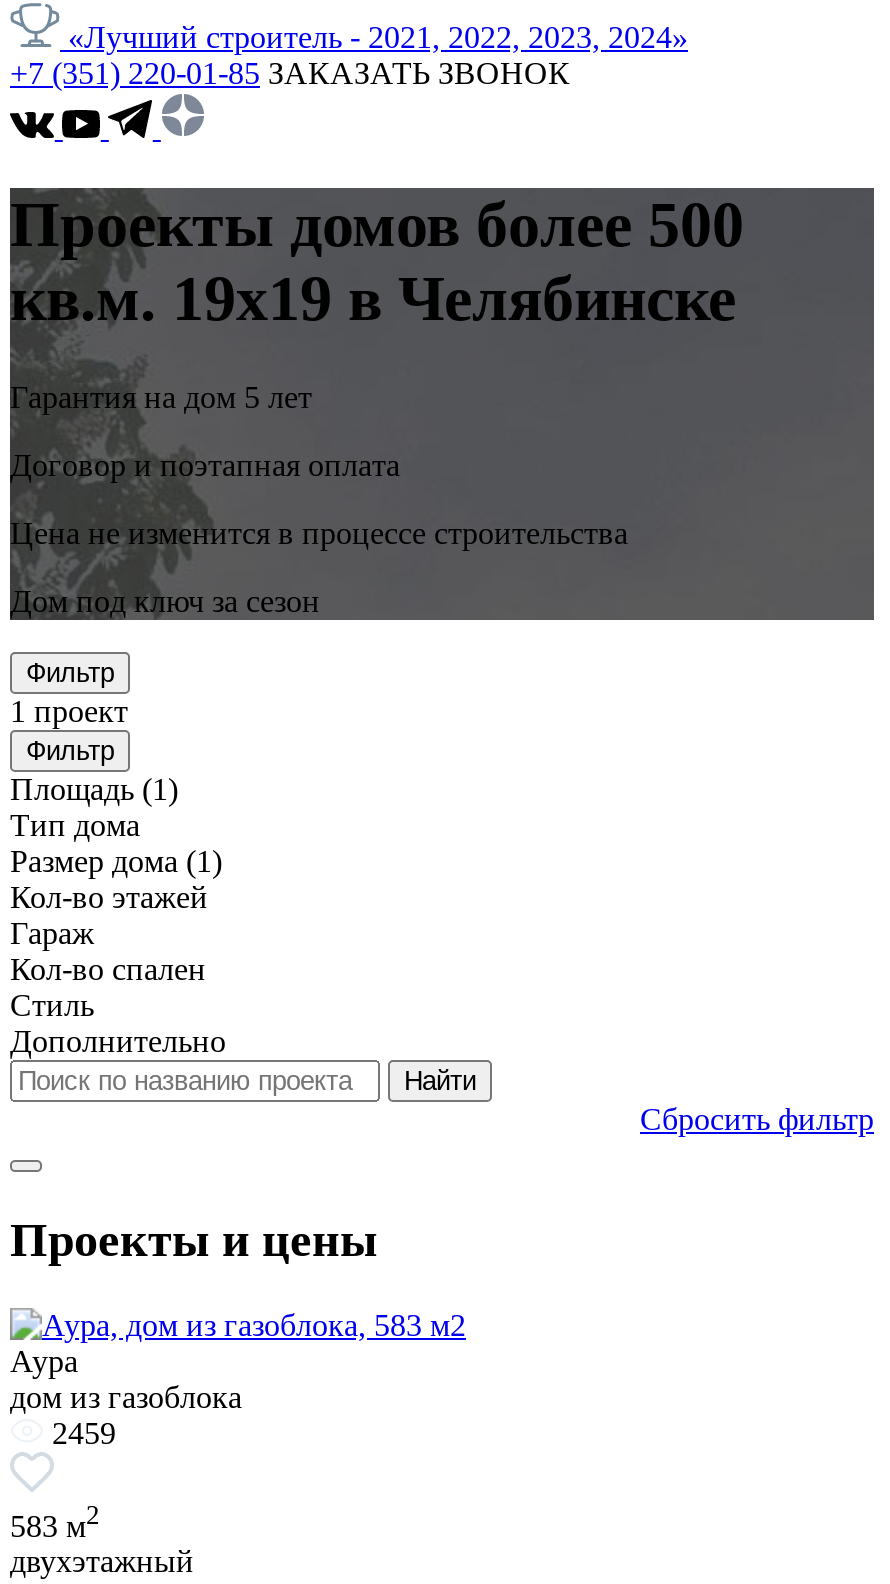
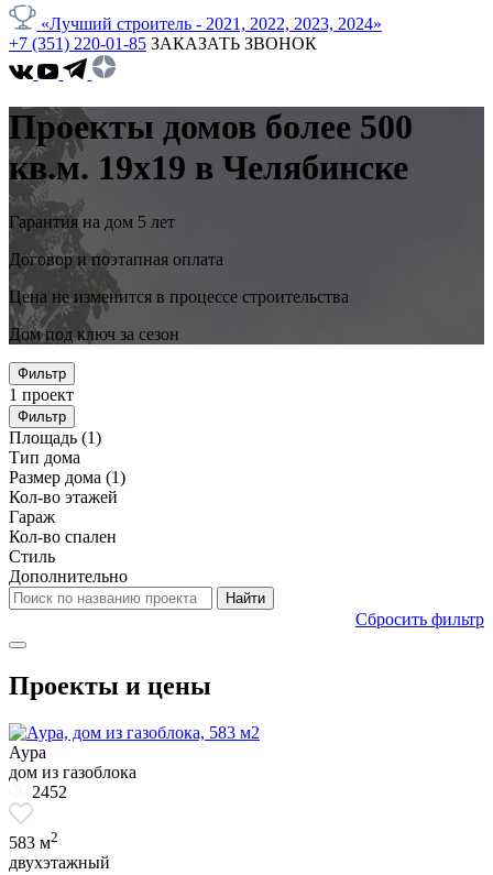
- 2459
+ 2452
